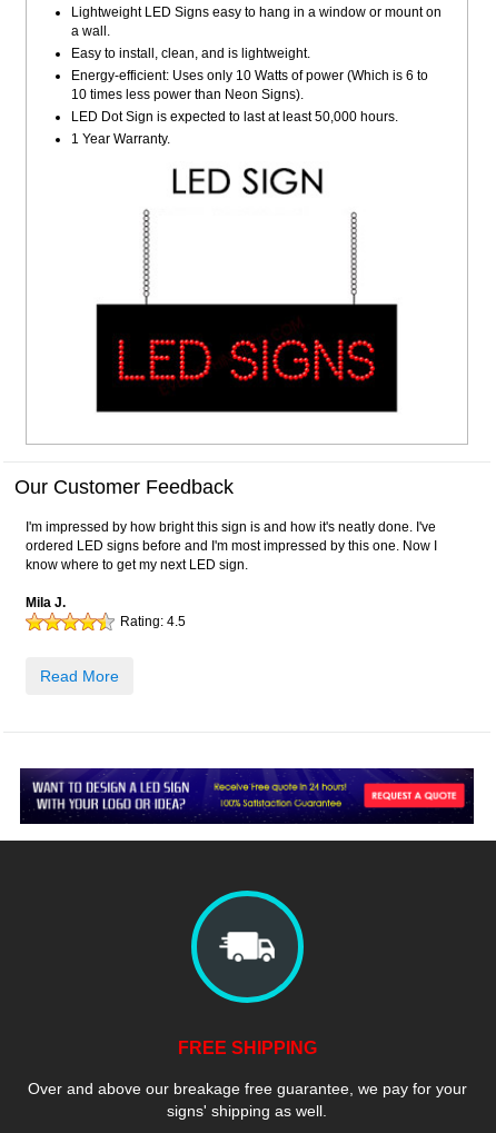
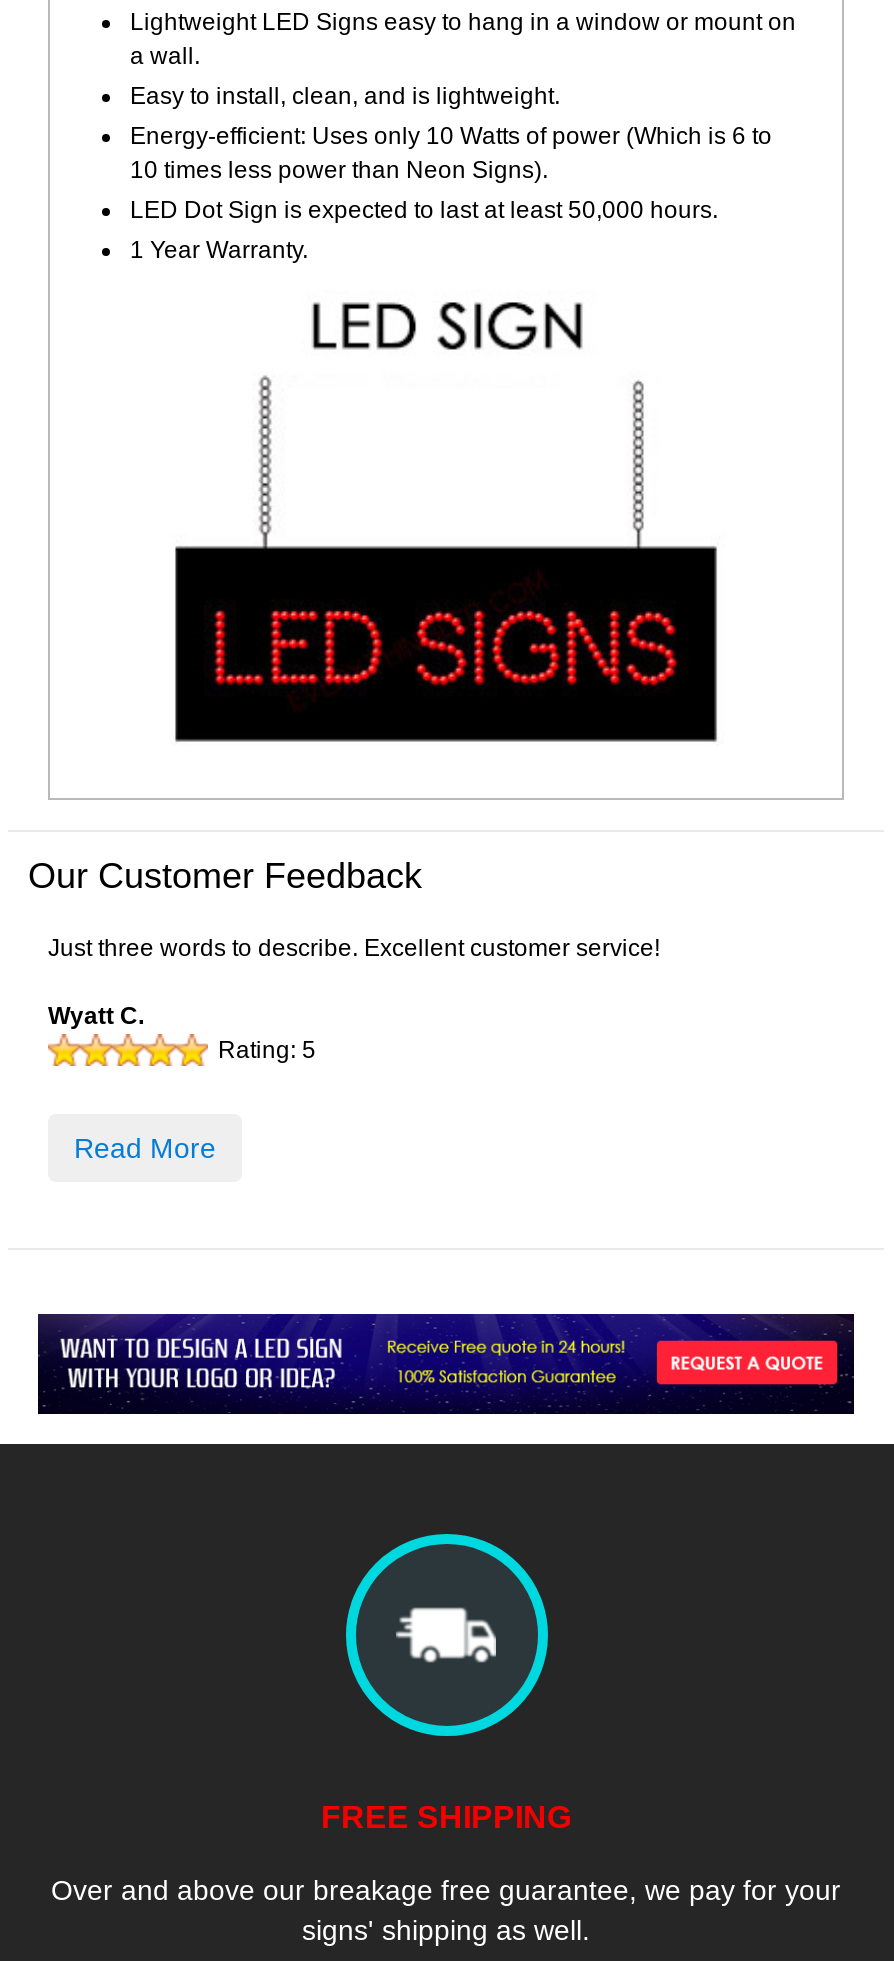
- I'm impressed by how bright this sign is and how it's neatly done. I've
- ordered LED signs before and I'm most impressed by this one. Now I
- know where to get my next LED sign.
+ Just three words to describe. Excellent customer service!

- Mila J.
- Rating: 4.5
+ Wyatt C.
+ Rating: 5
